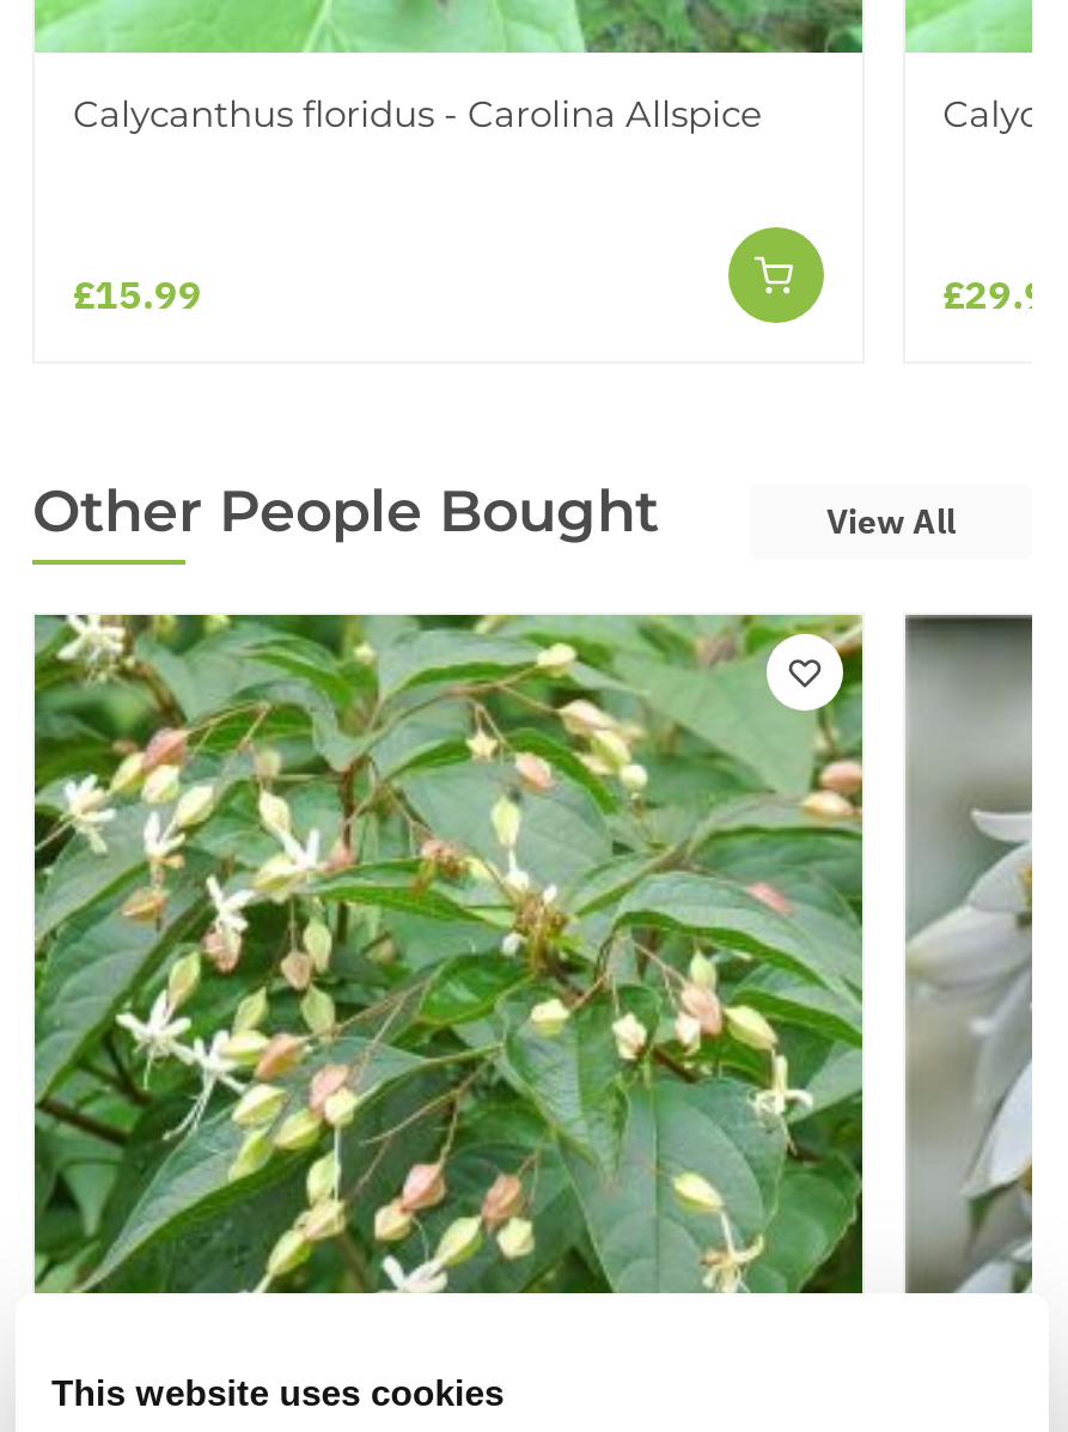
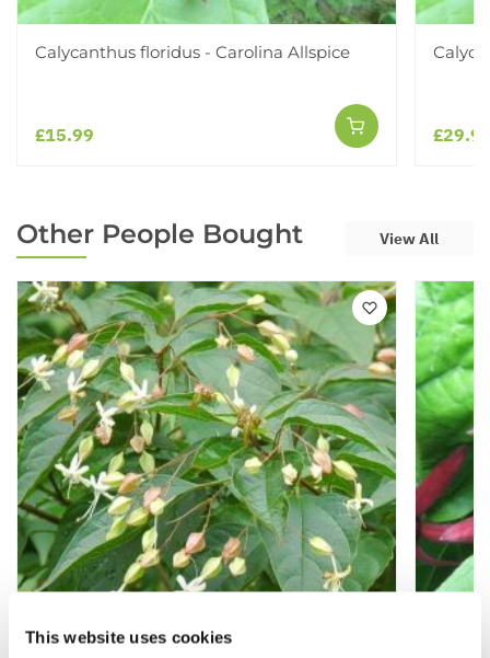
- [image]
+ [image]
